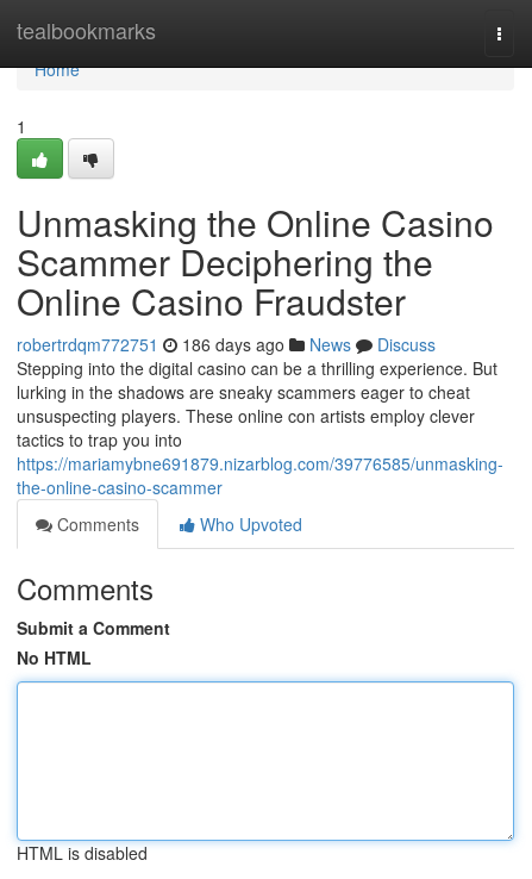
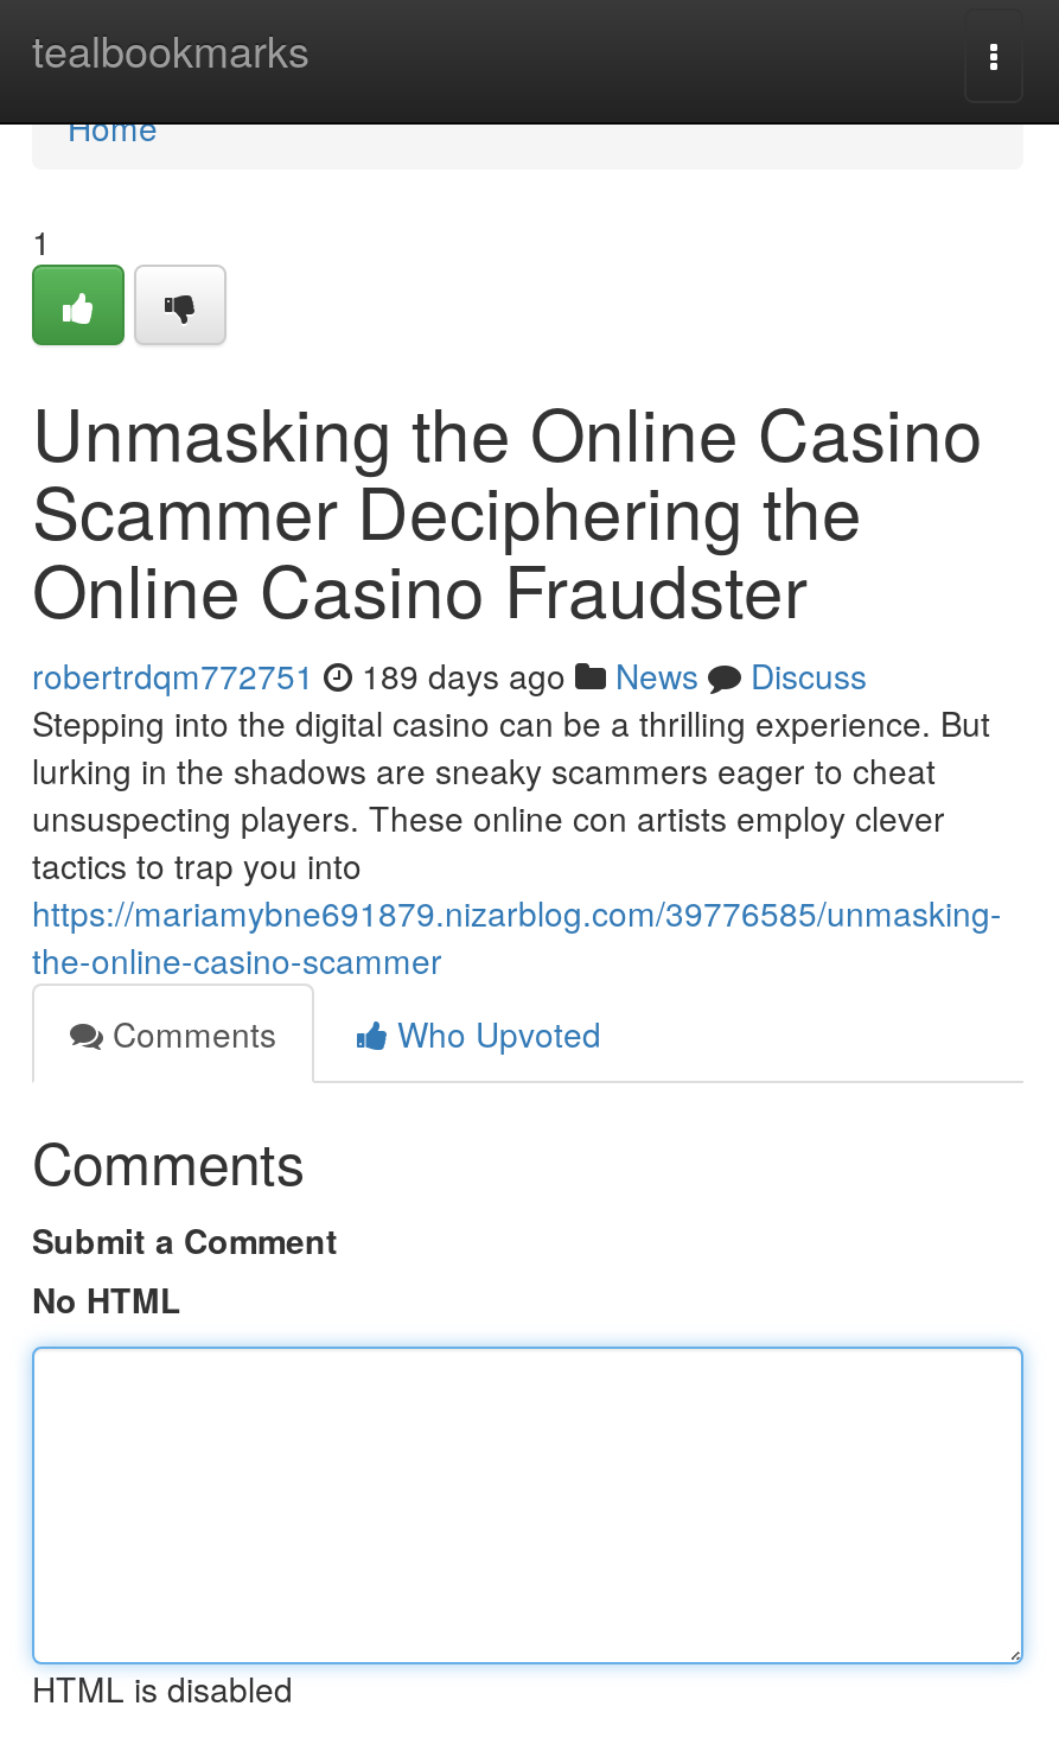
- robertrdqm772751 186 days ago News Discuss
+ robertrdqm772751 189 days ago News Discuss
